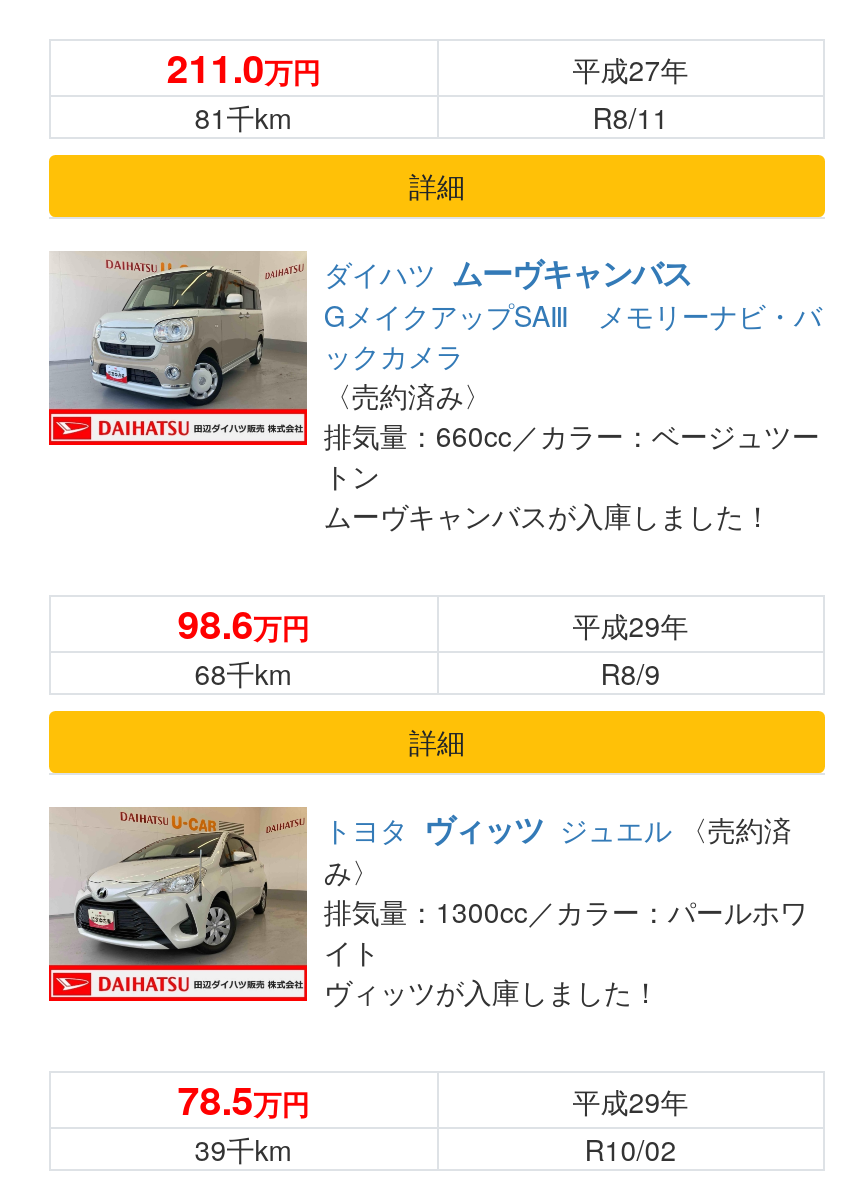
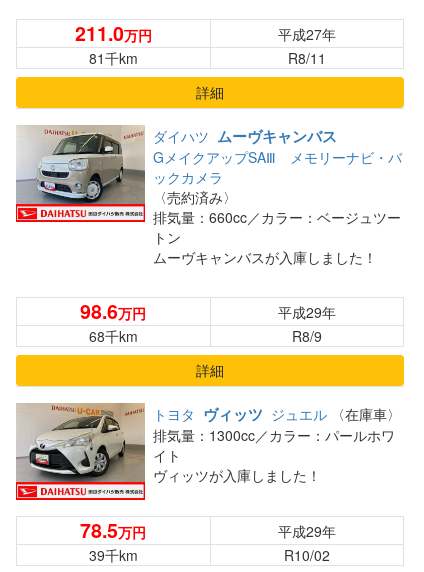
- トヨタ ヴィッツ ジュエル 〈売約済
- み〉
+ トヨタ ヴィッツ ジュエル 〈在庫車〉

- [image]
+ [image]
